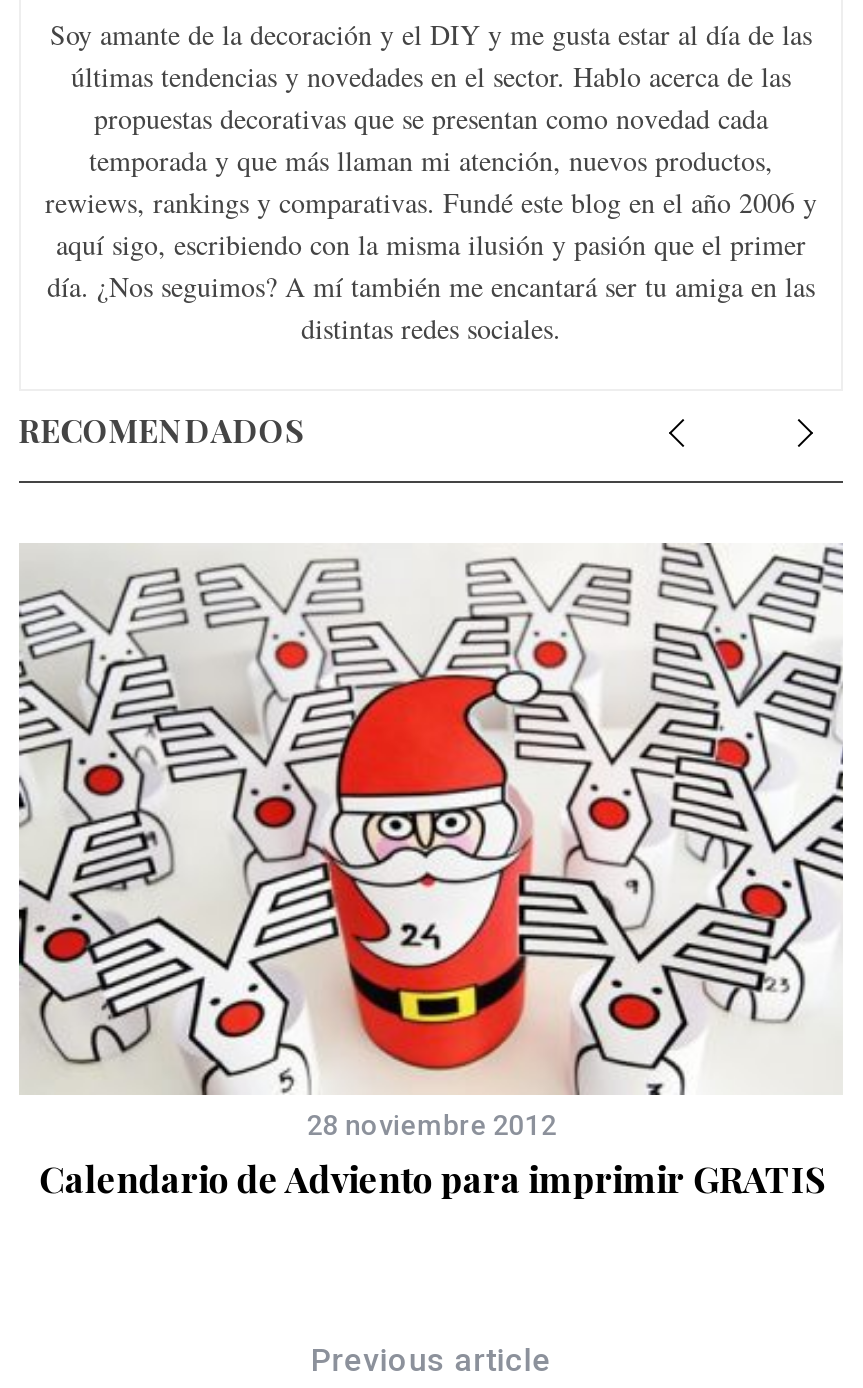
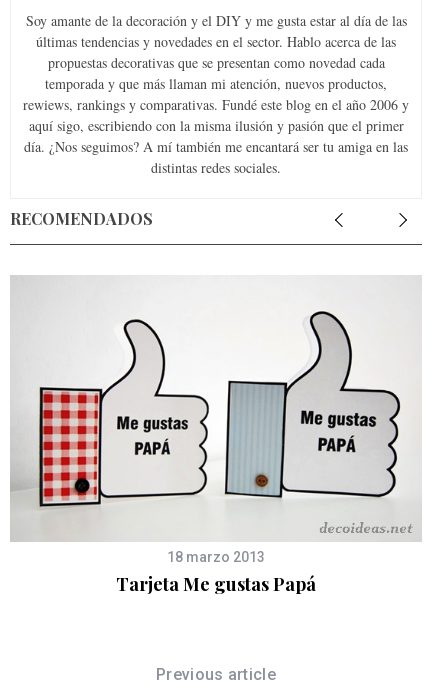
- [image]
- 28 noviembre 2012
- Calendario de Adviento para imprimir GRATIS
+ [image]
+ 18 marzo 2013
+ Tarjeta Me gustas Papá
